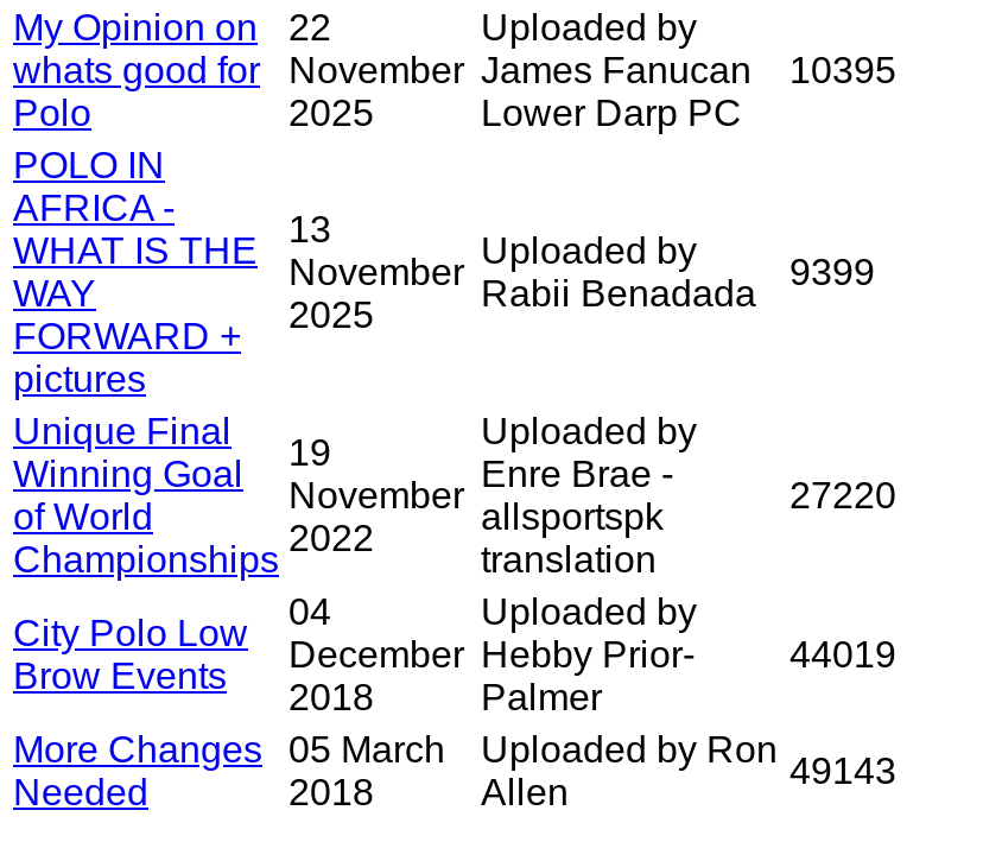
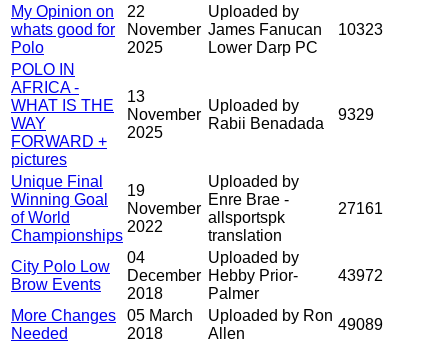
- whats good for November James Fanucan 10395
+ whats good for November James Fanucan 10323

- 9399
+ 9329

- 27220
+ 27161

- 44019
+ 43972

- 49143
+ 49089
